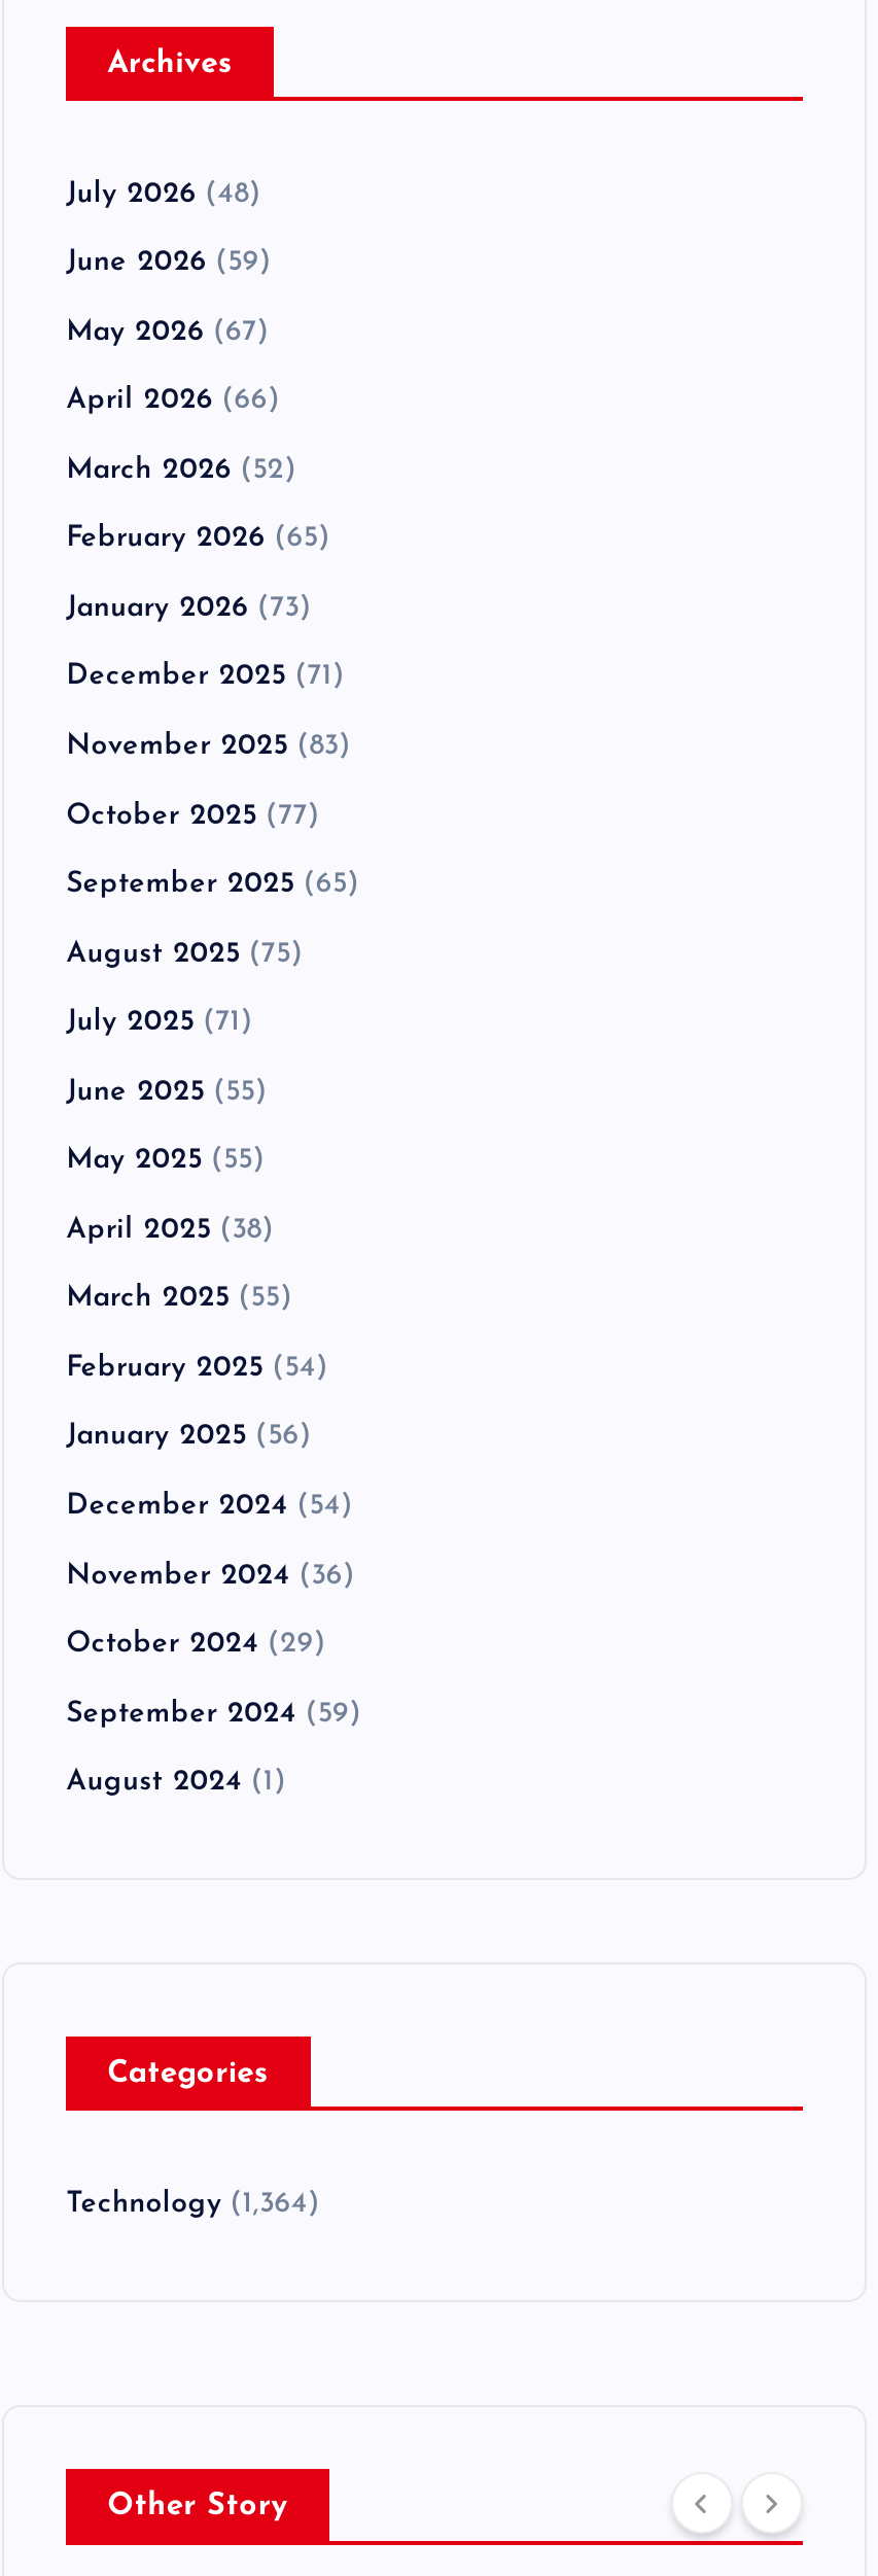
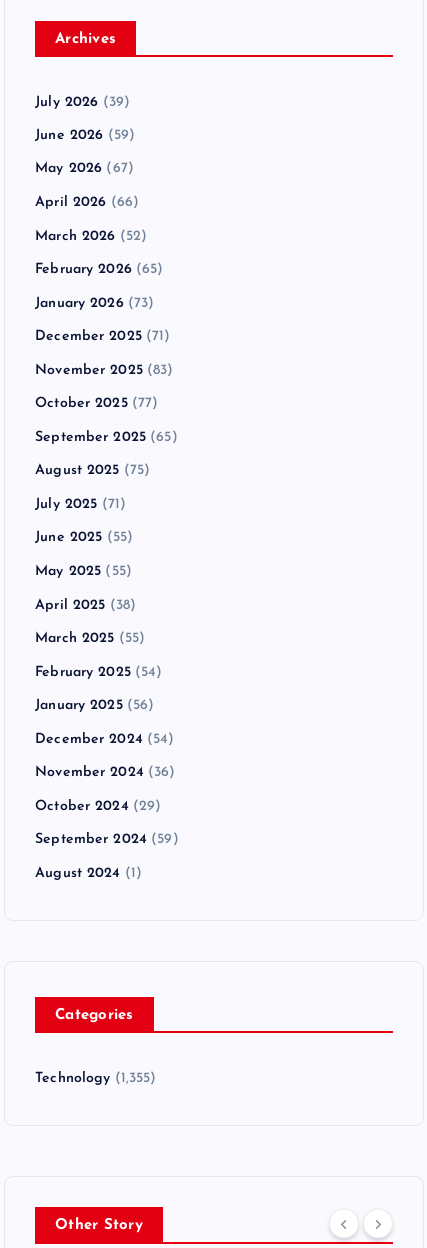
- July 2026 (48)
+ July 2026 (39)

- Technology (1,364)
+ Technology (1,355)
